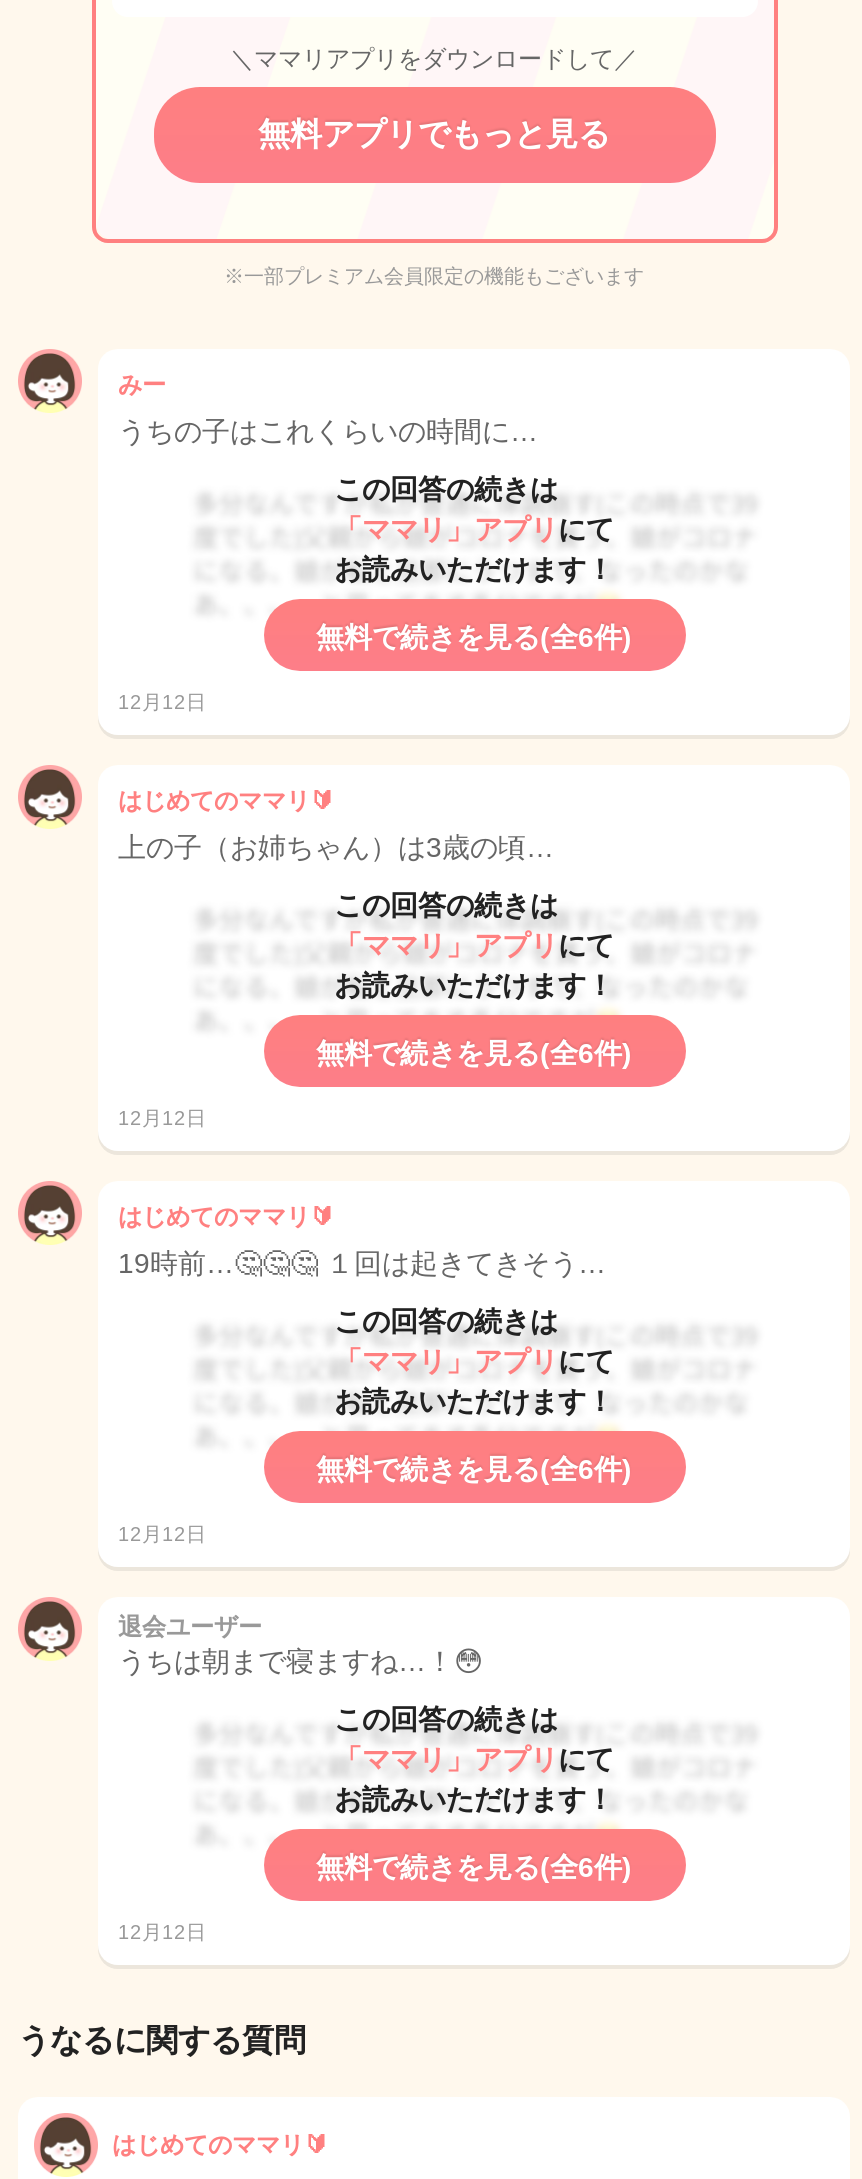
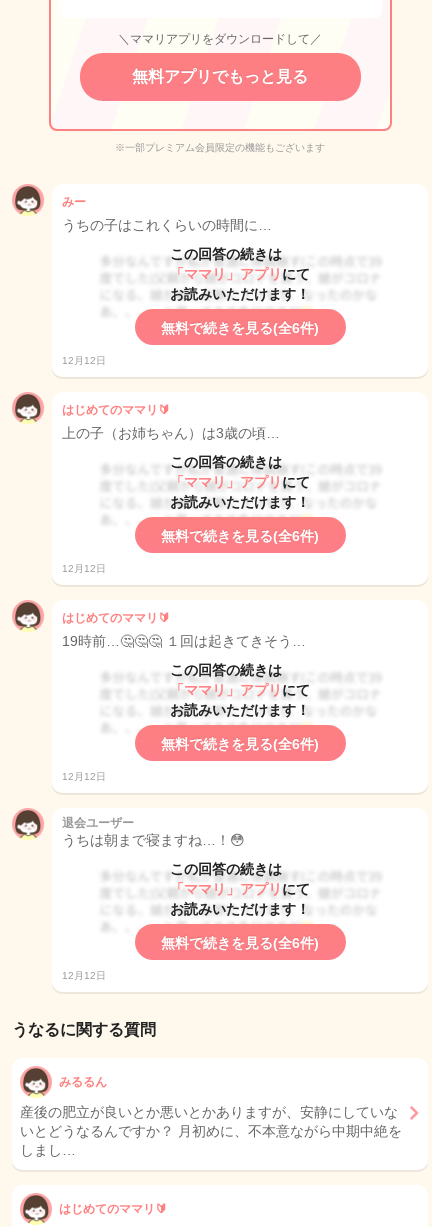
+ みるるん
+ 産後の肥立が良いとか悪いとかありますが、安静にしていな
+ いとどうなるんですか？ 月初めに、不本意ながら中期中絶を
+ しまし…
